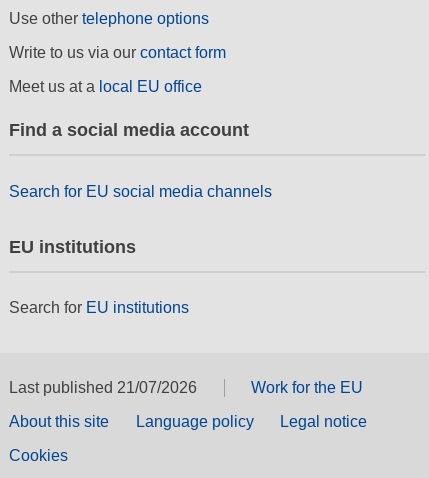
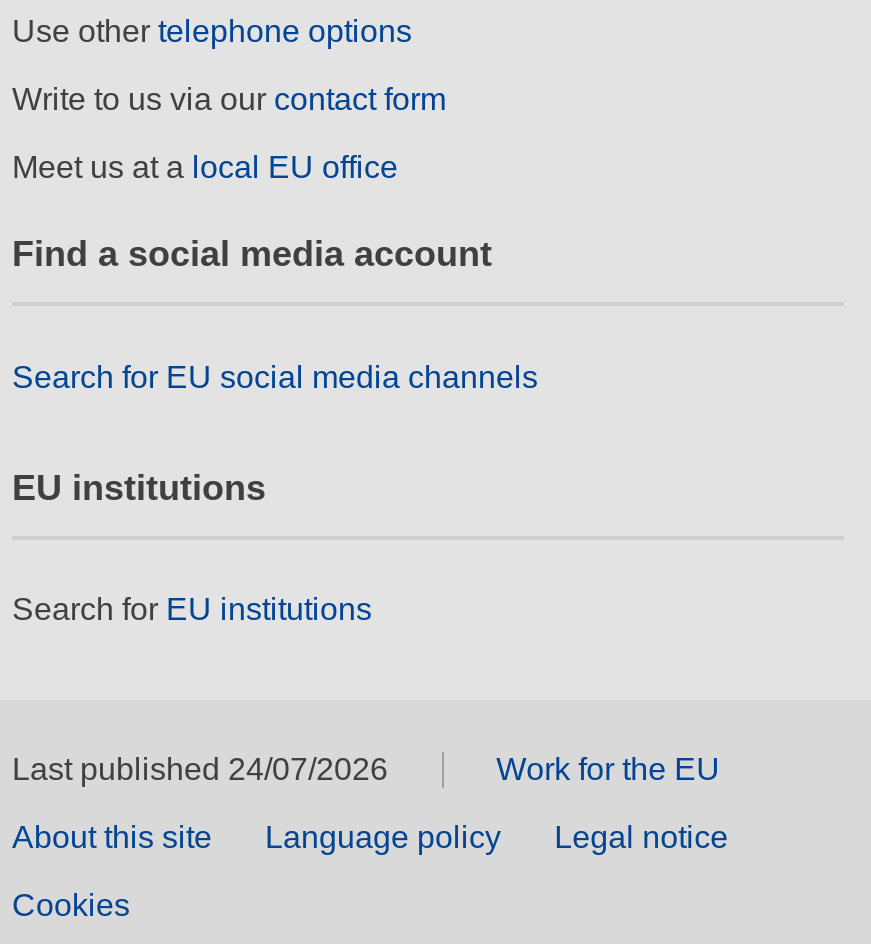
- Last published 21/07/2026
+ Last published 24/07/2026
